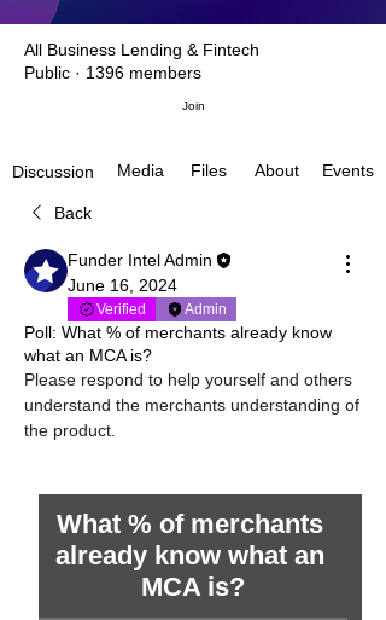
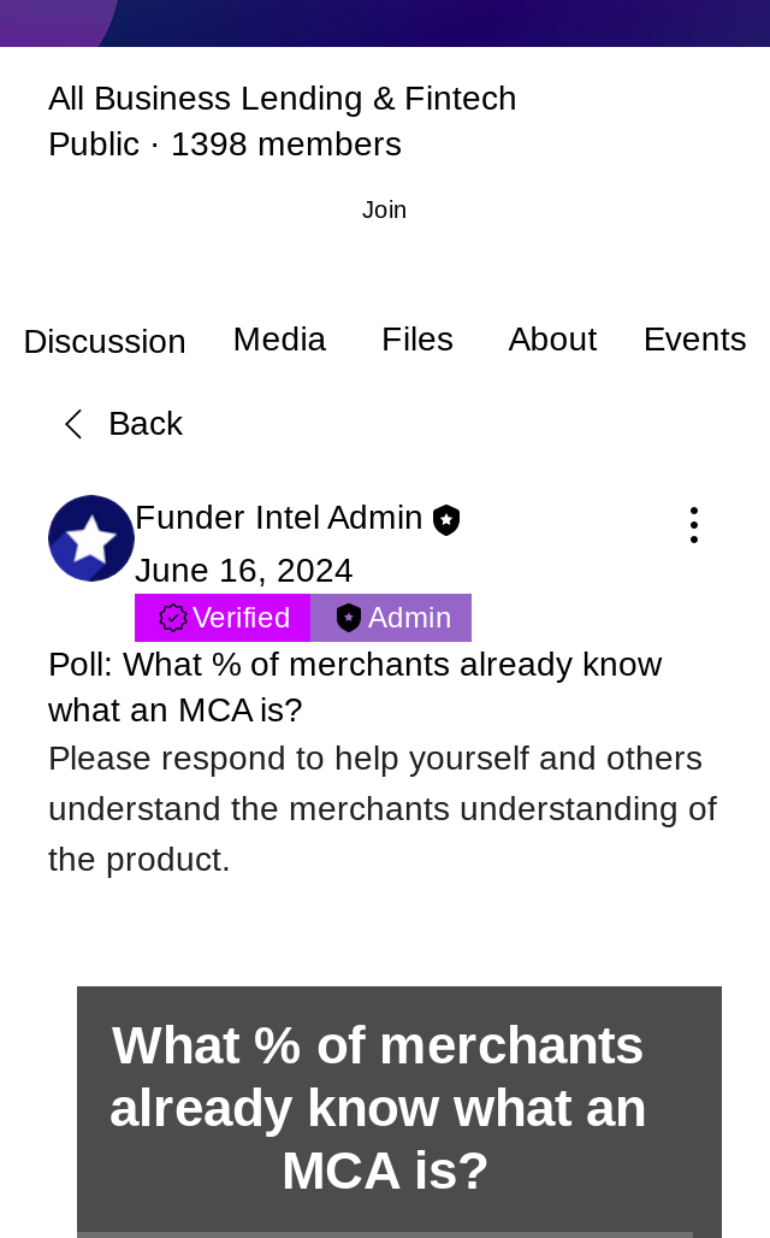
- Public · 1396 members
+ Public · 1398 members
